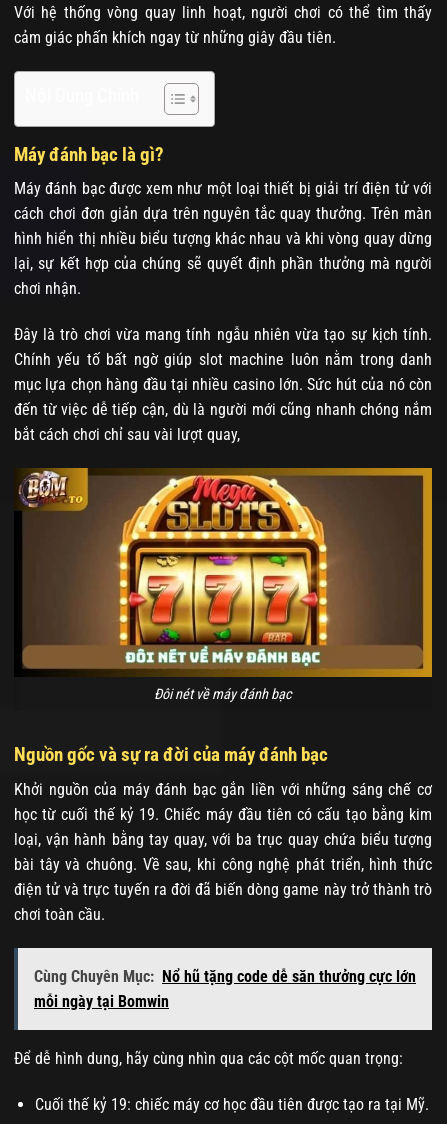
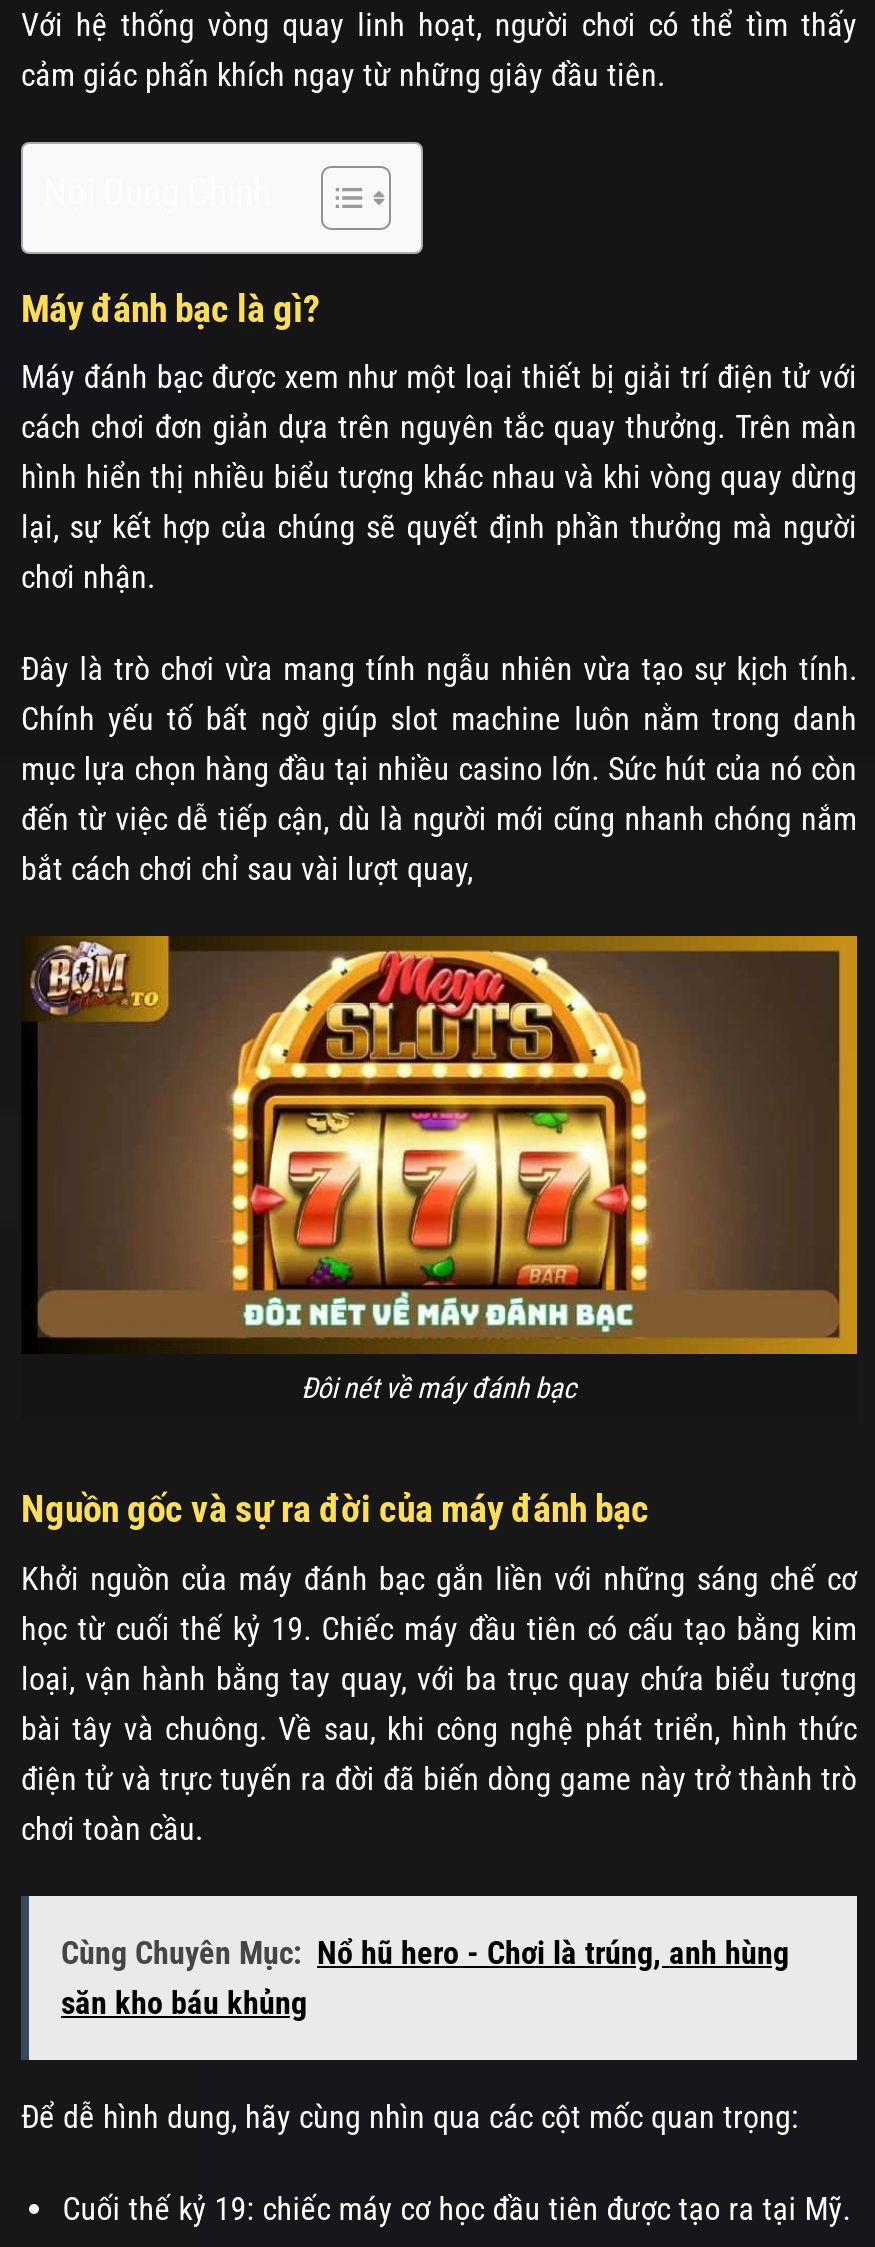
- Cùng Chuyên Mục: Nổ hũ tặng code dễ săn thưởng cực lớn
- mỗi ngày tại Bomwin
+ Cùng Chuyên Mục: Nổ hũ hero - Chơi là trúng, anh hùng
+ săn kho báu khủng
